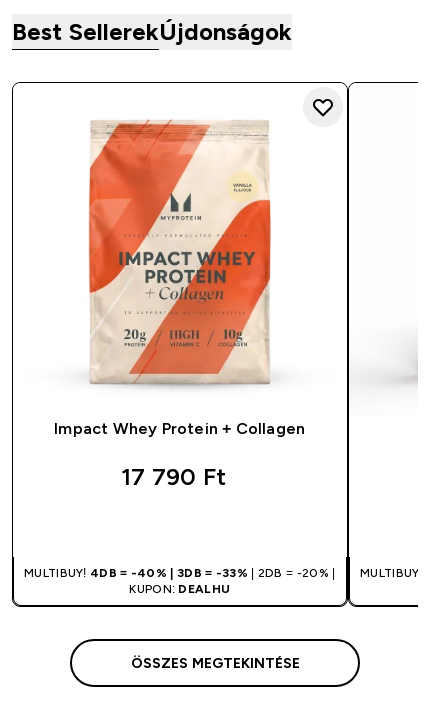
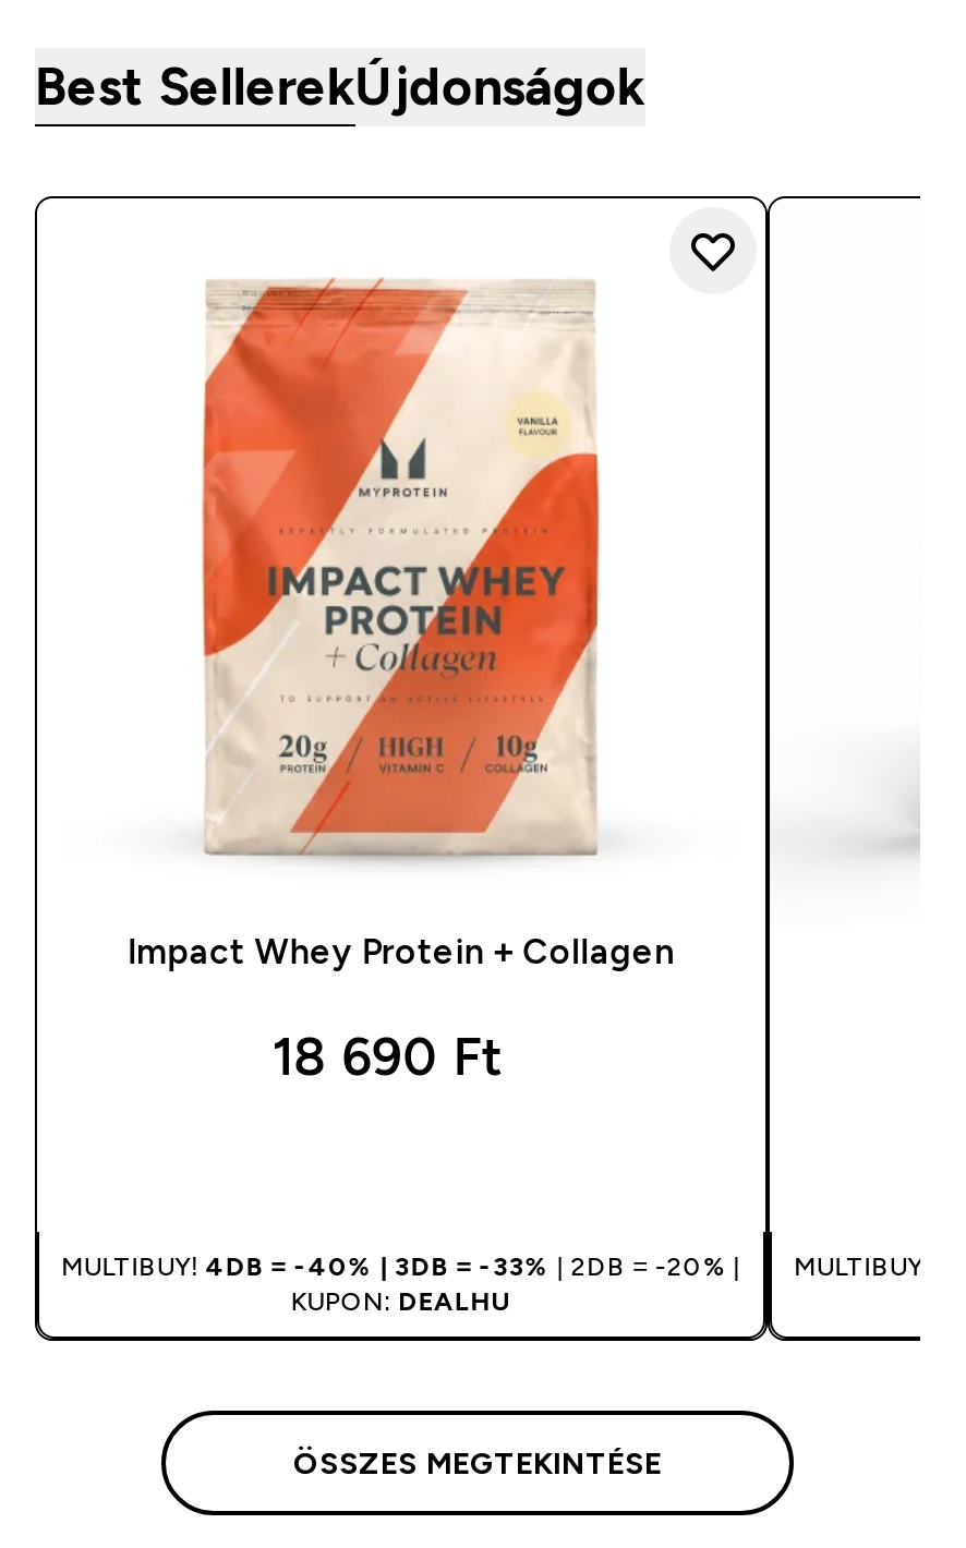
- 17 790 Ft
+ 18 690 Ft
